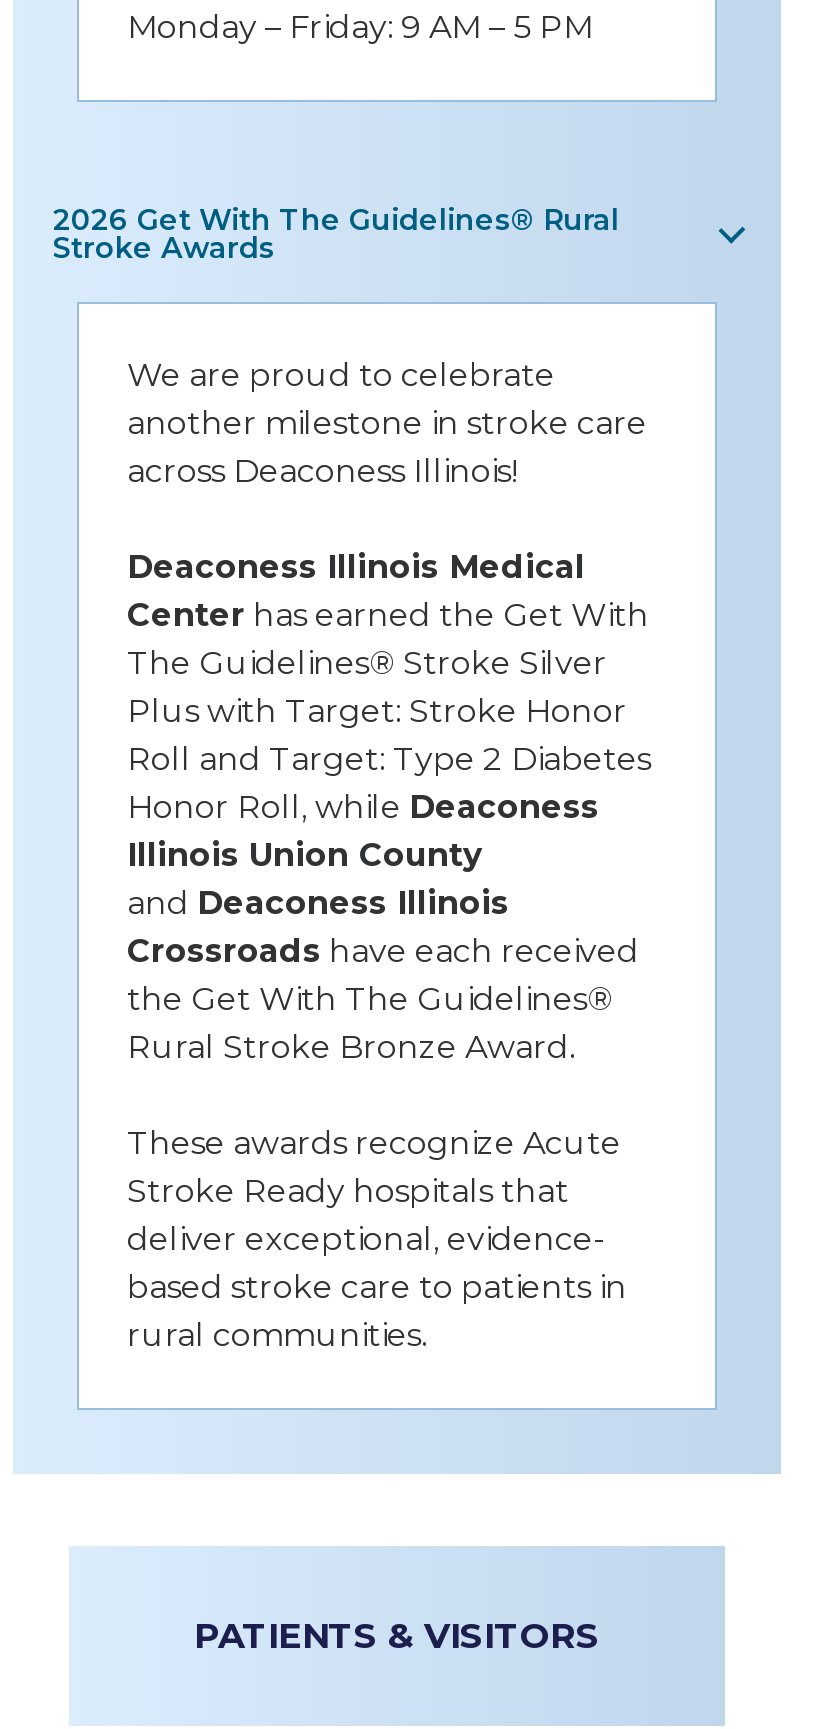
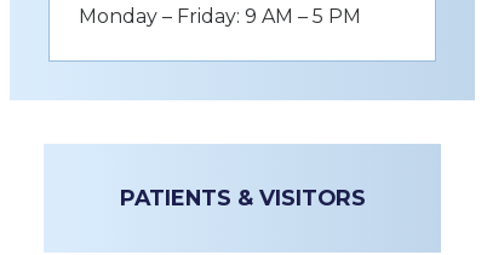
- 2026 Get With The Guidelines® Rural
- Stroke Awards
- We are proud to celebrate
- another milestone in stroke care
- across Deaconess Illinois!
- Deaconess Illinois Medical
- Center has earned the Get With
- The Guidelines® Stroke Silver
- Plus with Target: Stroke Honor
- Roll and Target: Type 2 Diabetes
- Honor Roll, while Deaconess
- Illinois Union County
- and Deaconess Illinois
- Crossroads have each received
- the Get With The Guidelines®
- Rural Stroke Bronze Award.
- These awards recognize Acute
- Stroke Ready hospitals that
- deliver exceptional, evidence-
- based stroke care to patients in
- rural communities.
